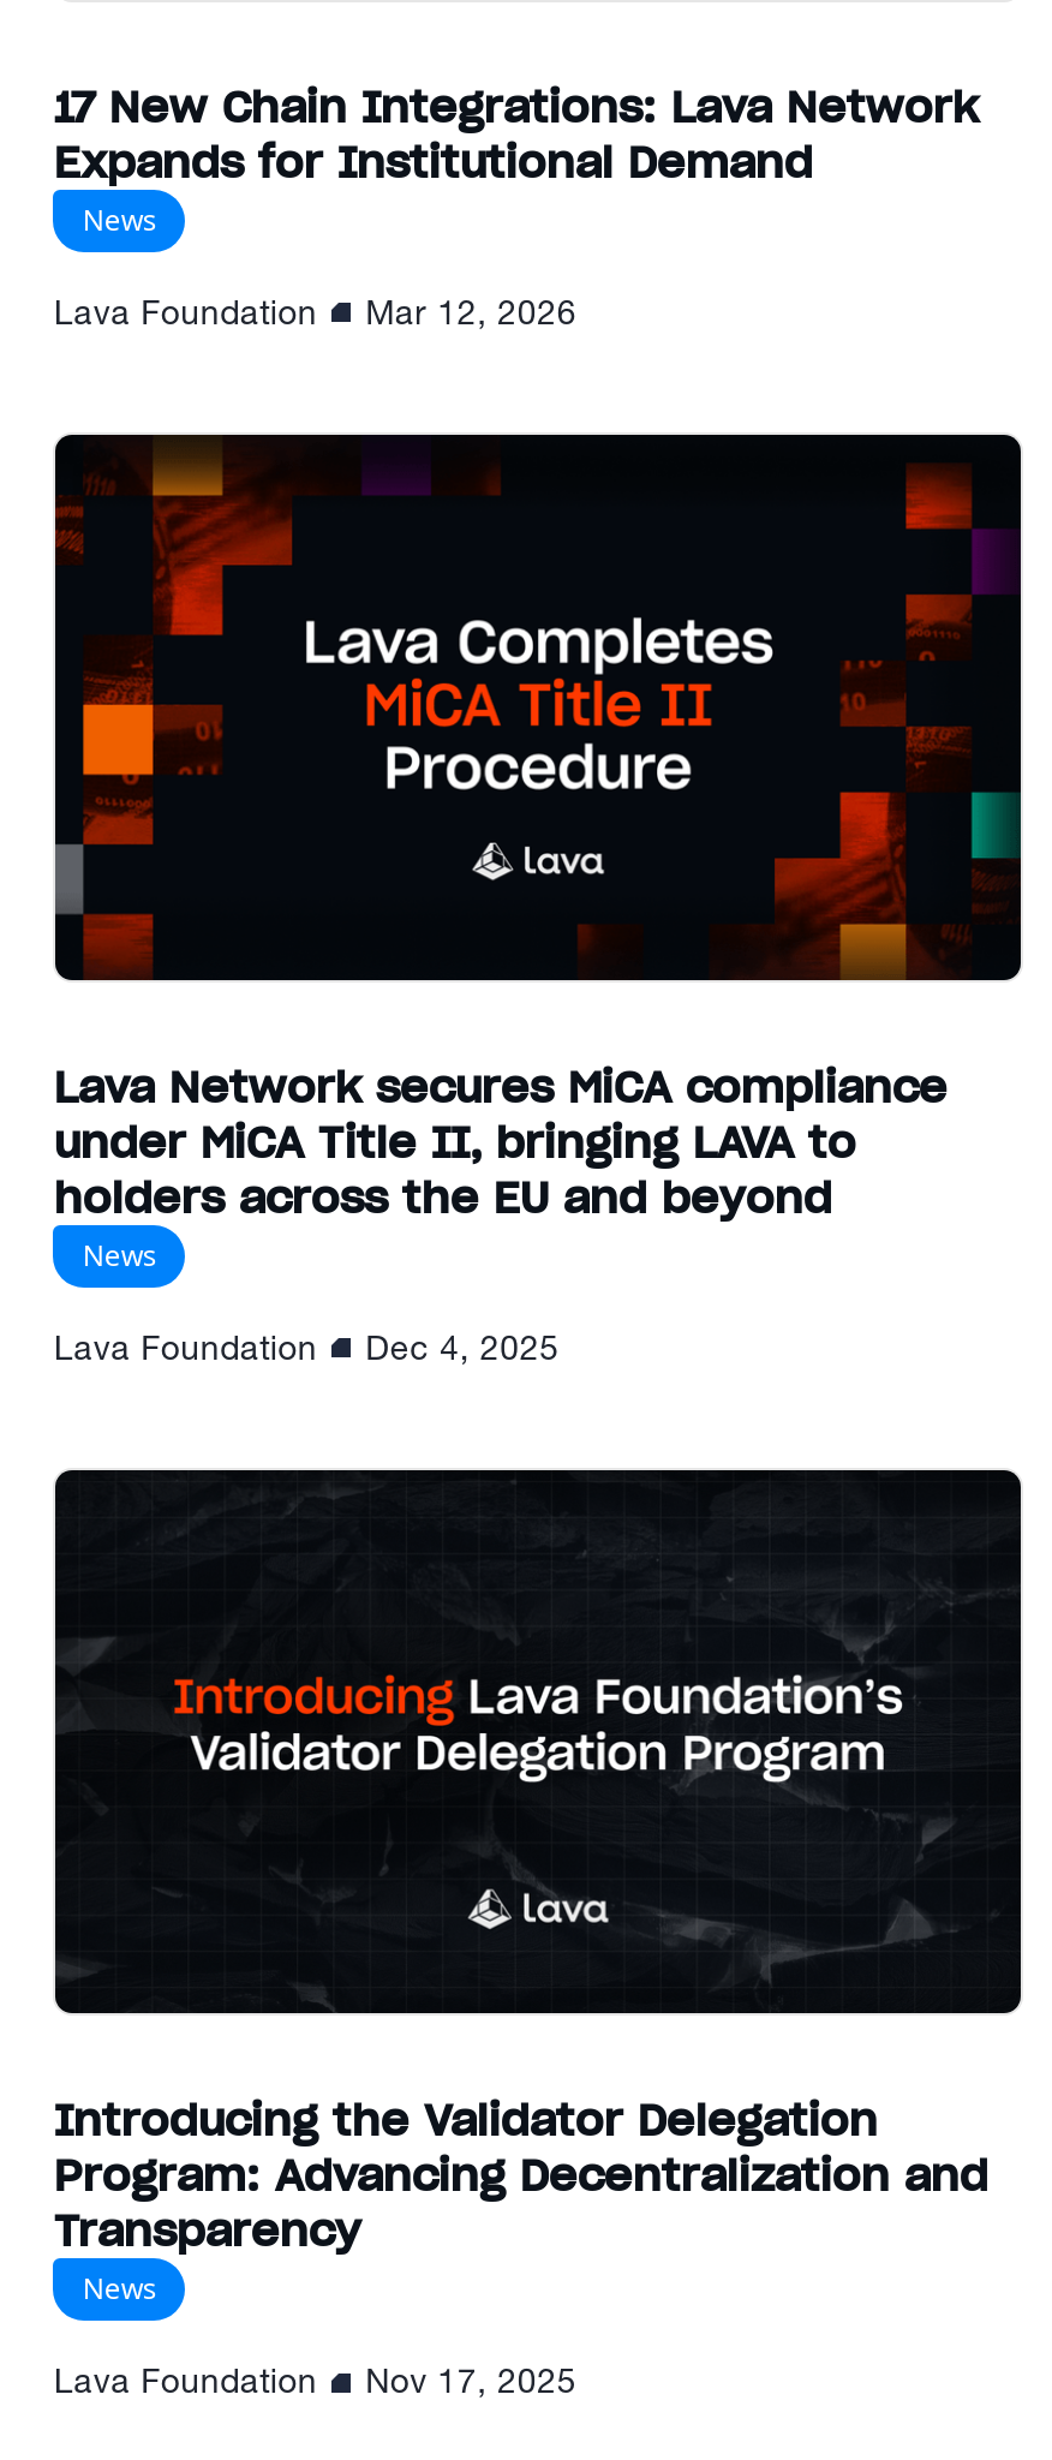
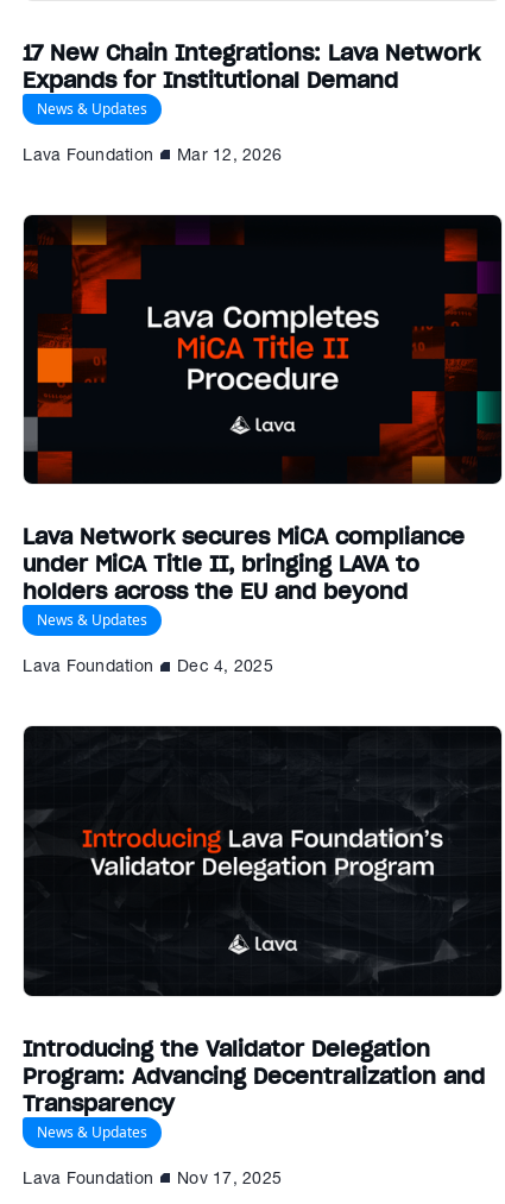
- News
+ News & Updates

- News
+ News & Updates

- News
+ News & Updates
